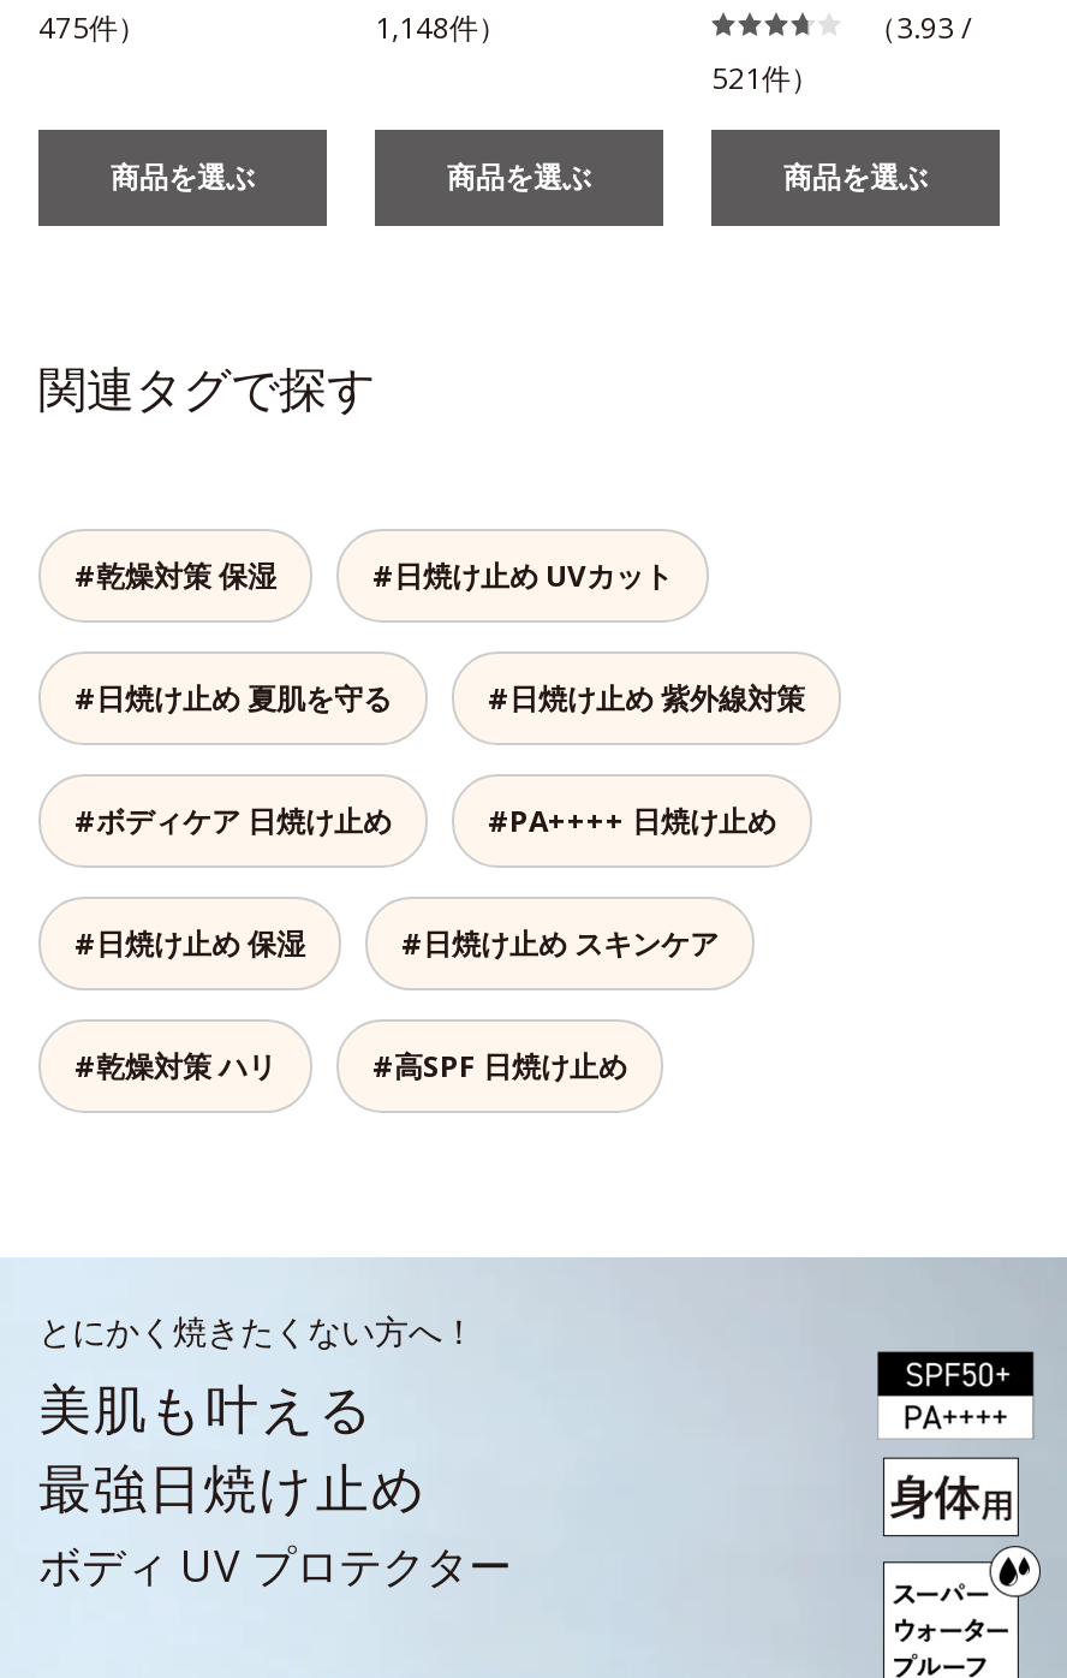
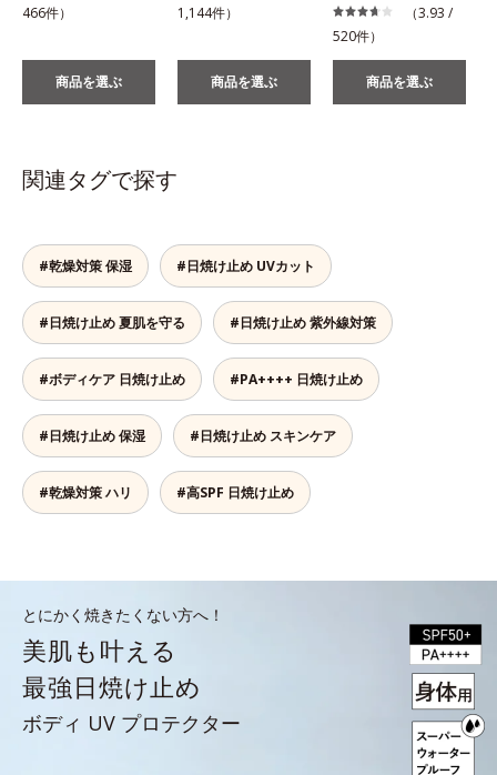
- 475件）
+ 466件）

- 1,148件）
+ 1,144件）

- 521件）
+ 520件）
